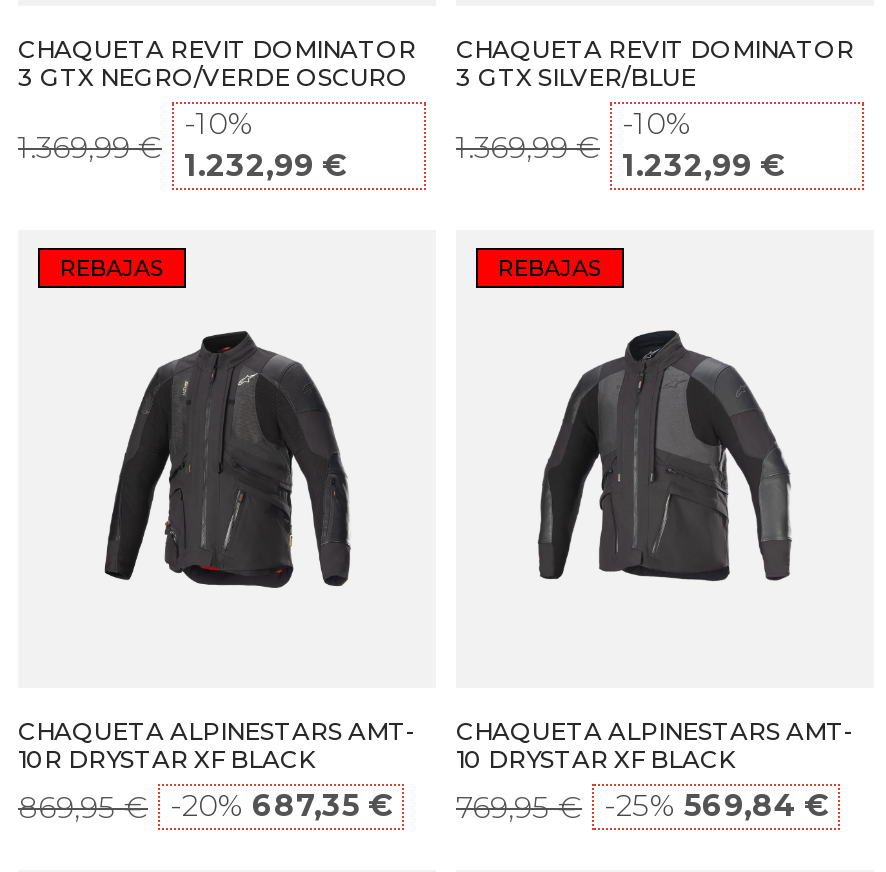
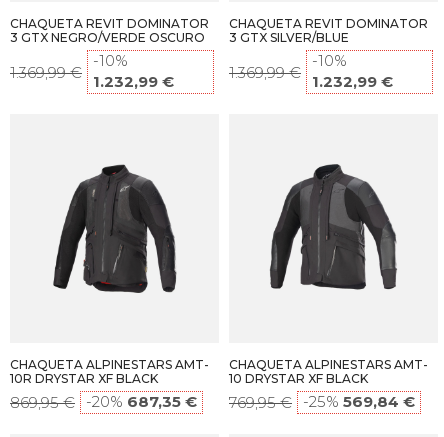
- REBAJAS

- REBAJAS
